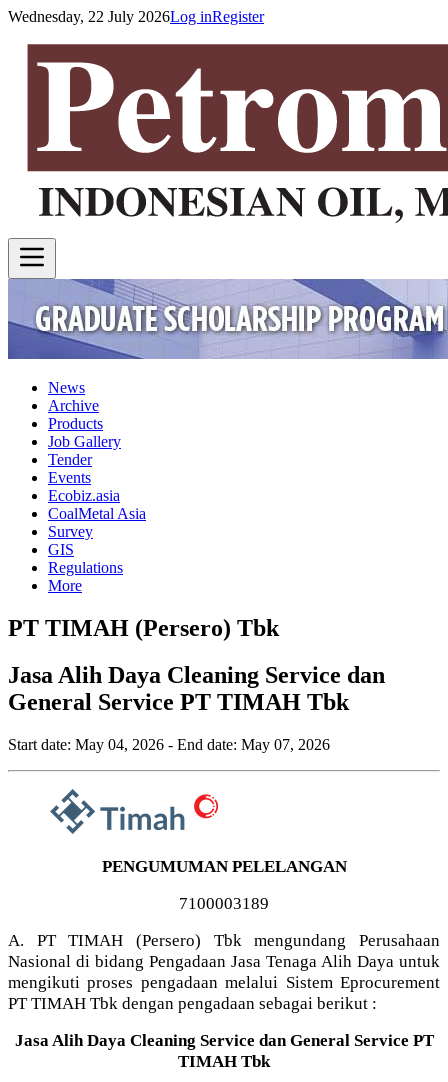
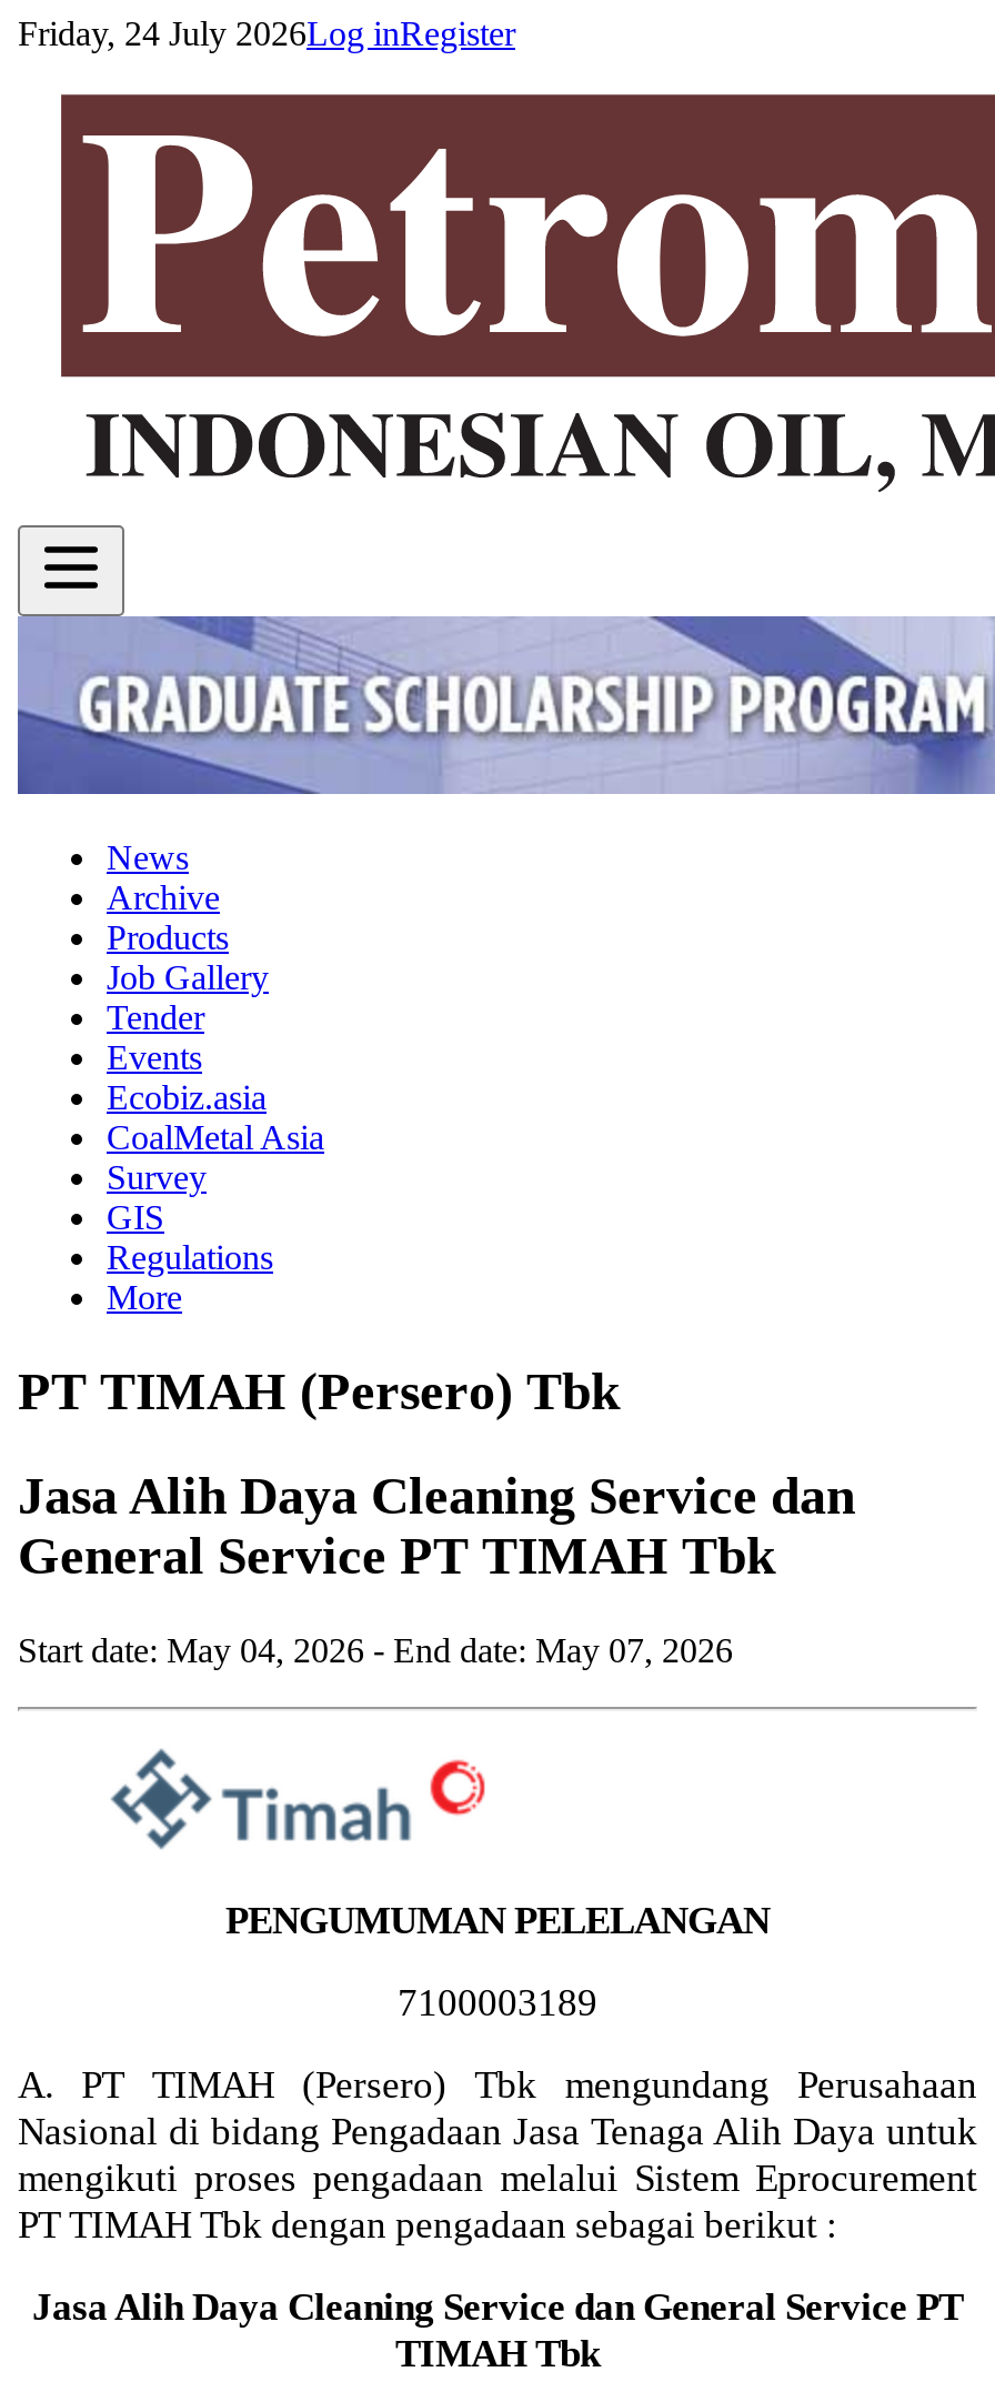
- Wednesday, 22 July 2026Log inRegister
+ Friday, 24 July 2026Log inRegister
